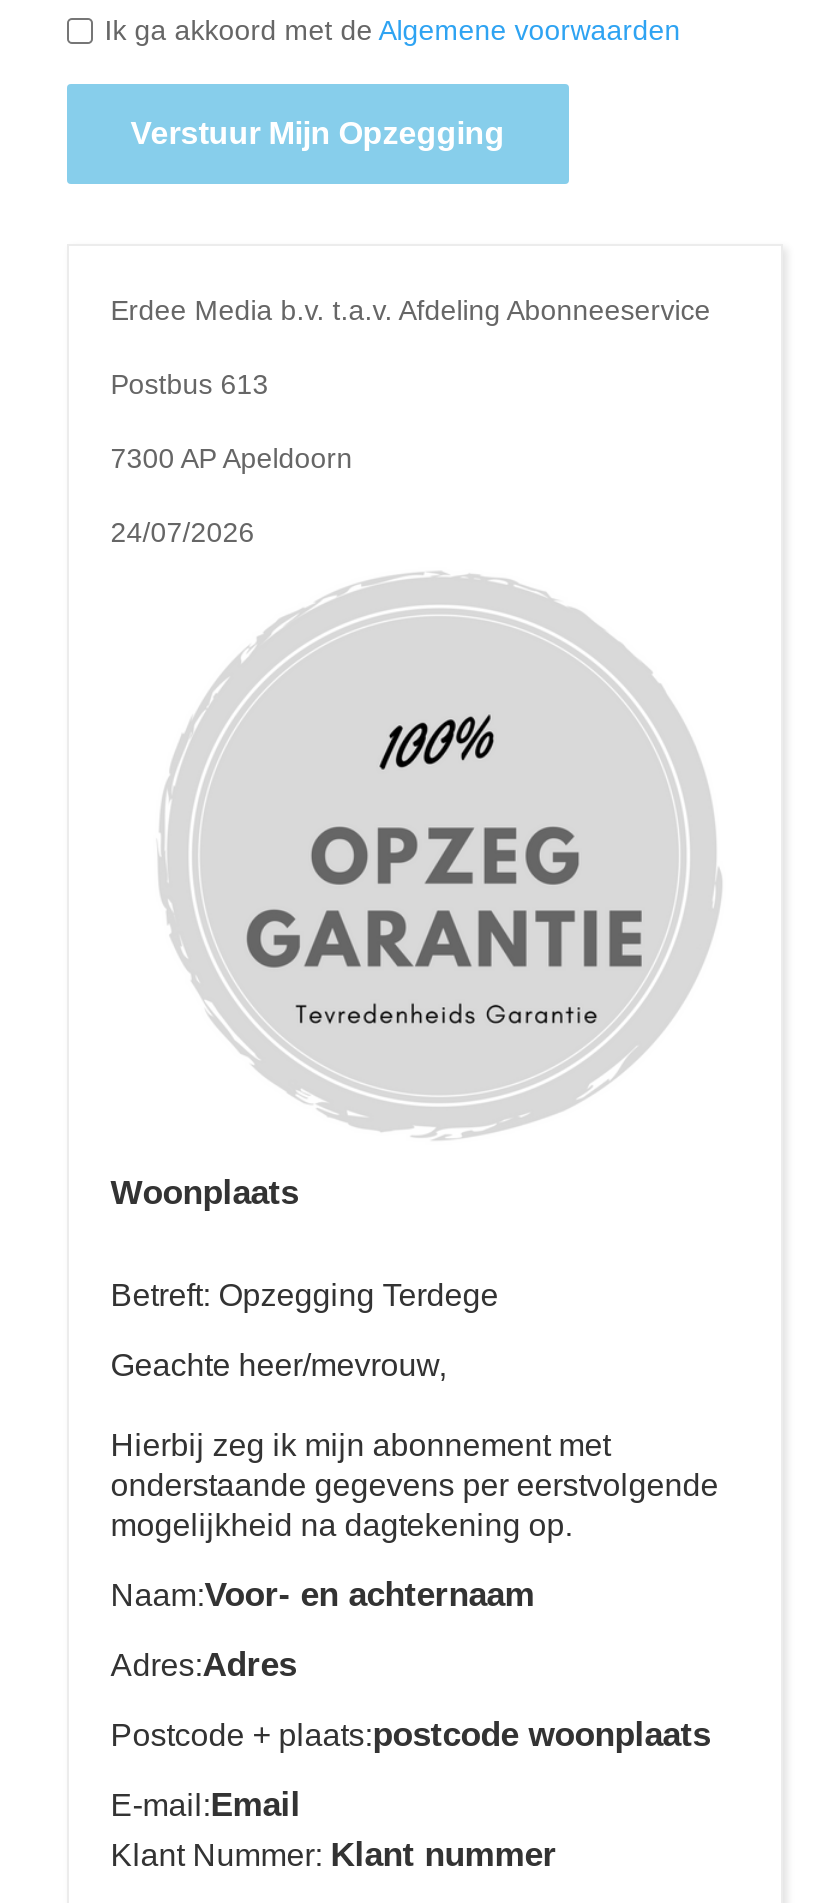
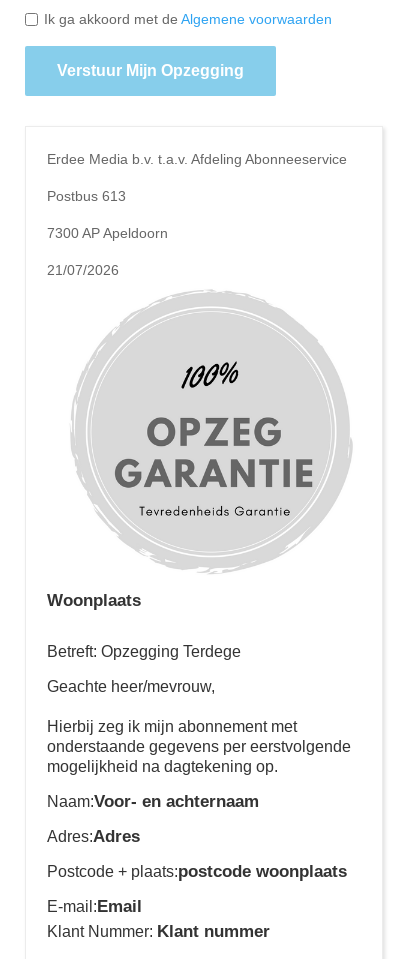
- 24/07/2026
+ 21/07/2026
